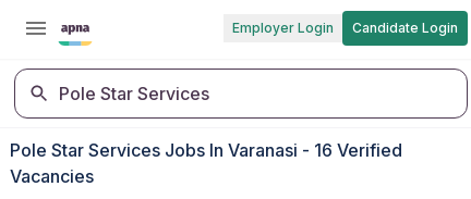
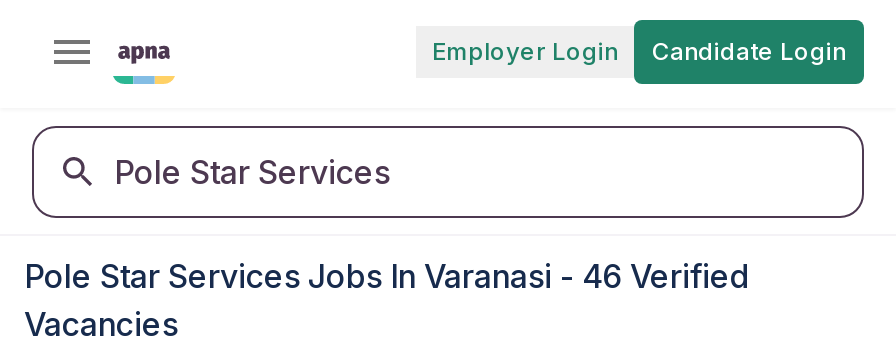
- Pole Star Services Jobs In Varanasi - 16 Verified
+ Pole Star Services Jobs In Varanasi - 46 Verified
